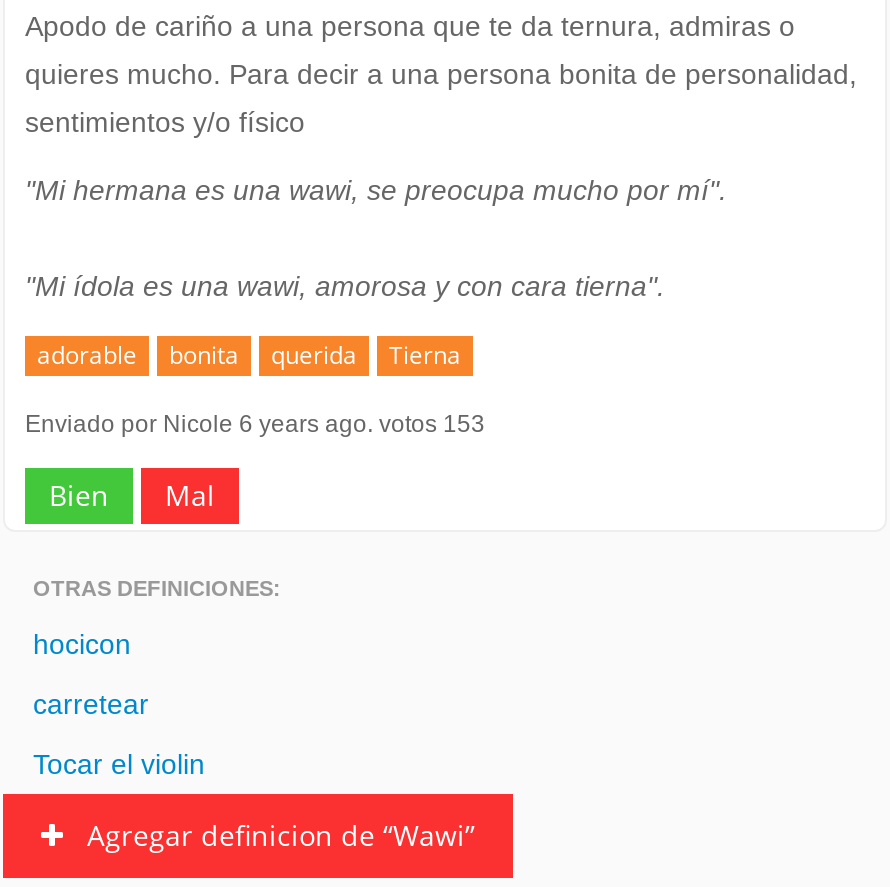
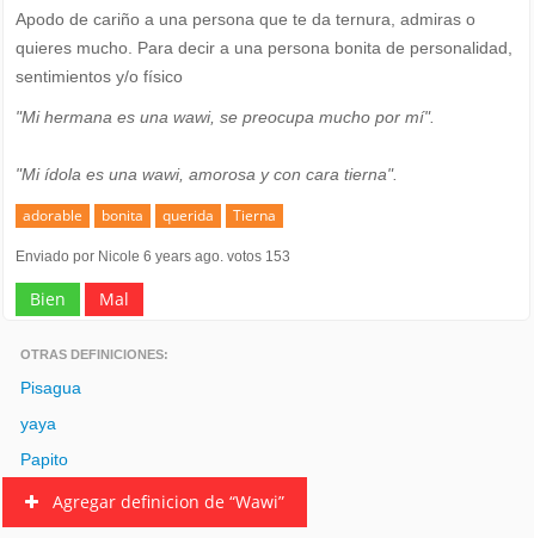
- hocicon
+ Pisagua

- carretear
+ yaya

- Tocar el violin
+ Papito
